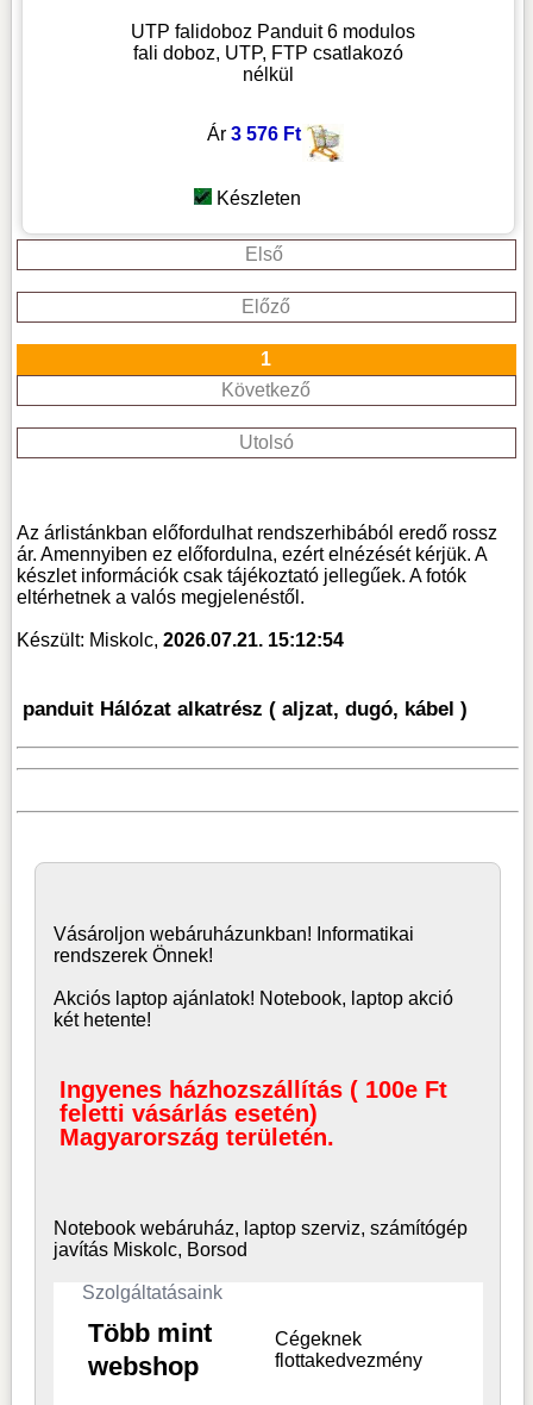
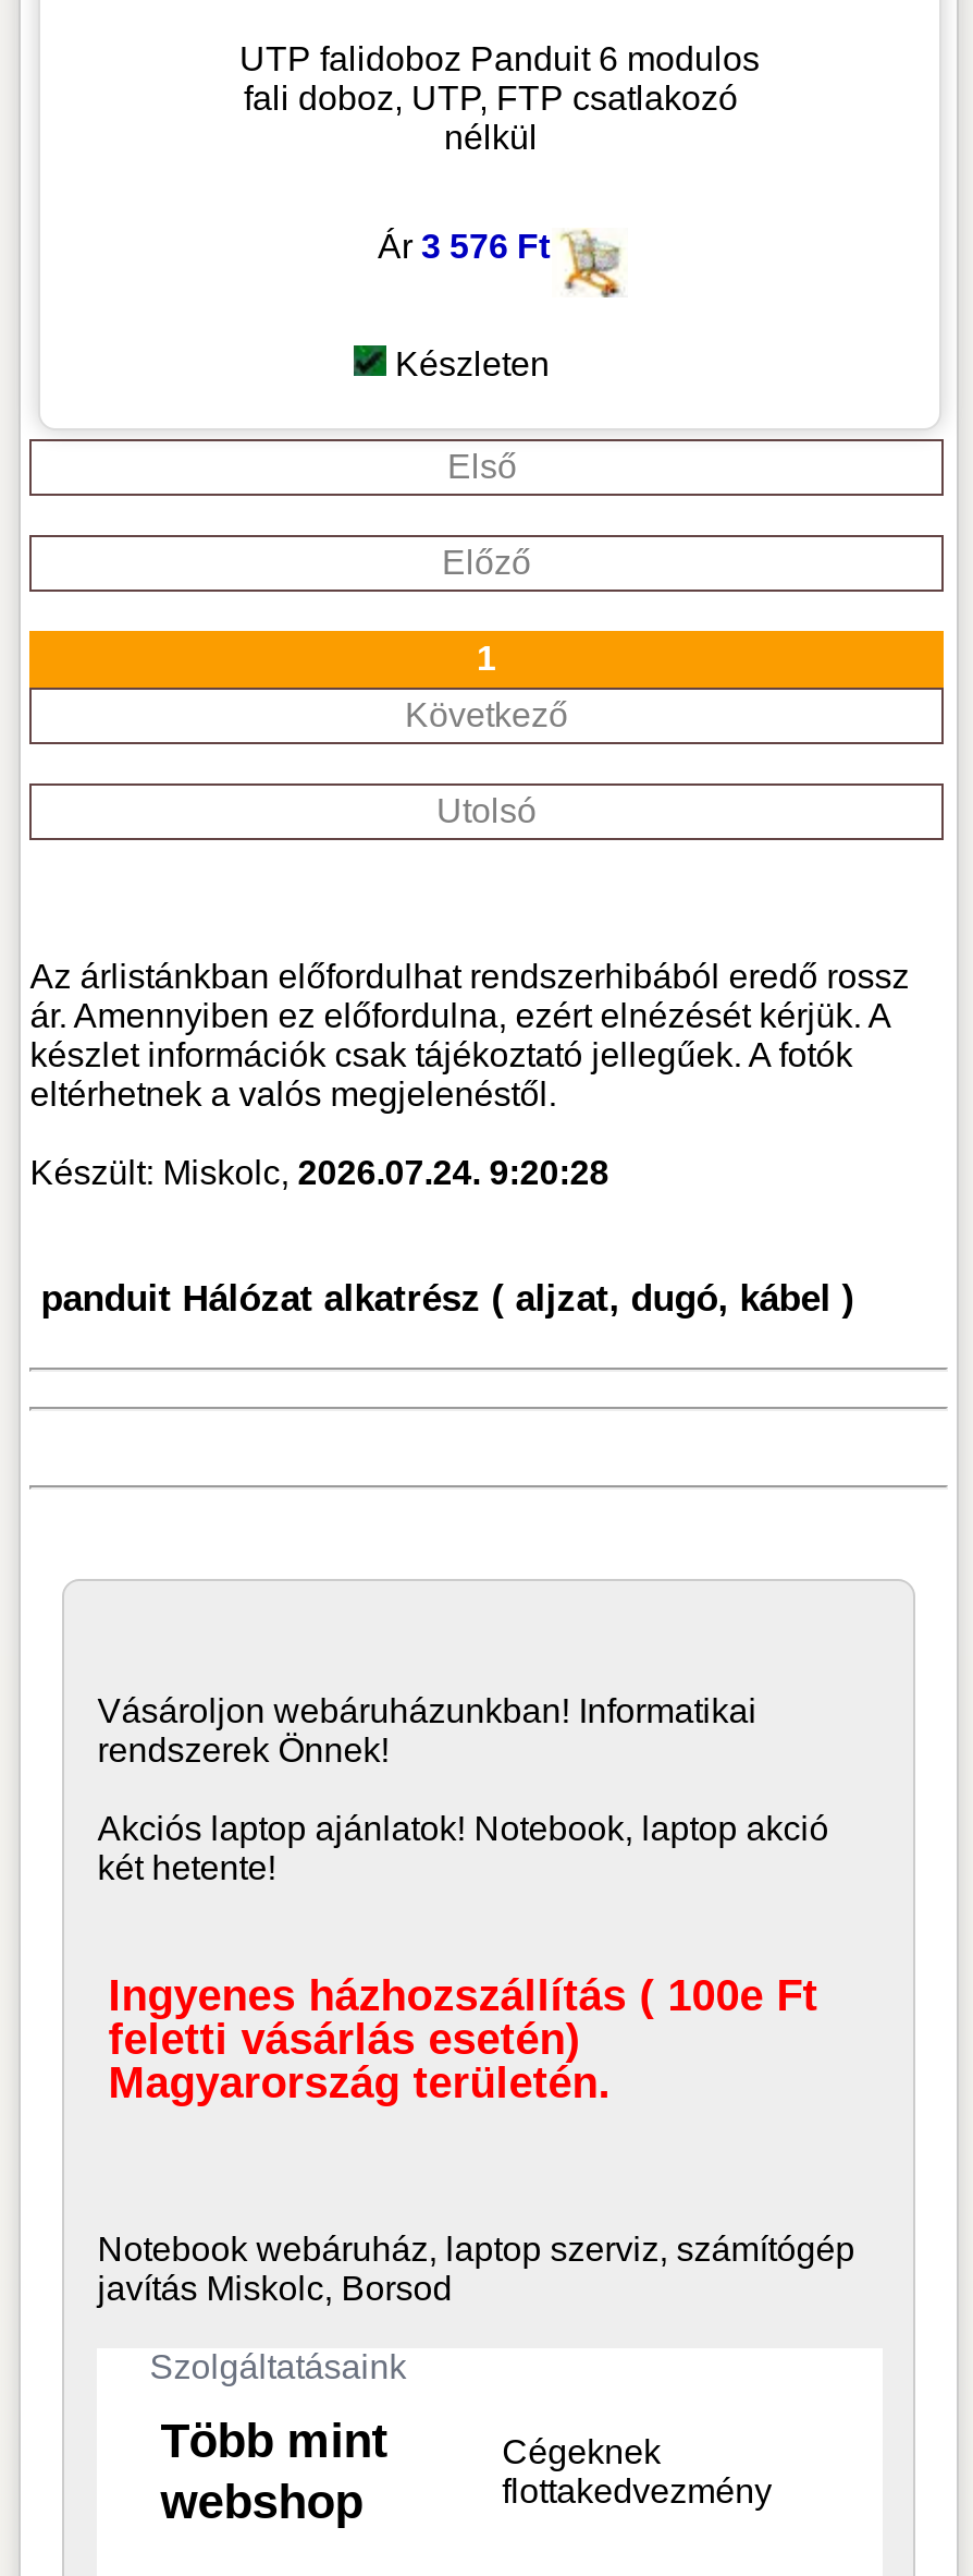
- Készült: Miskolc, 2026.07.21. 15:12:54
+ Készült: Miskolc, 2026.07.24. 9:20:28
